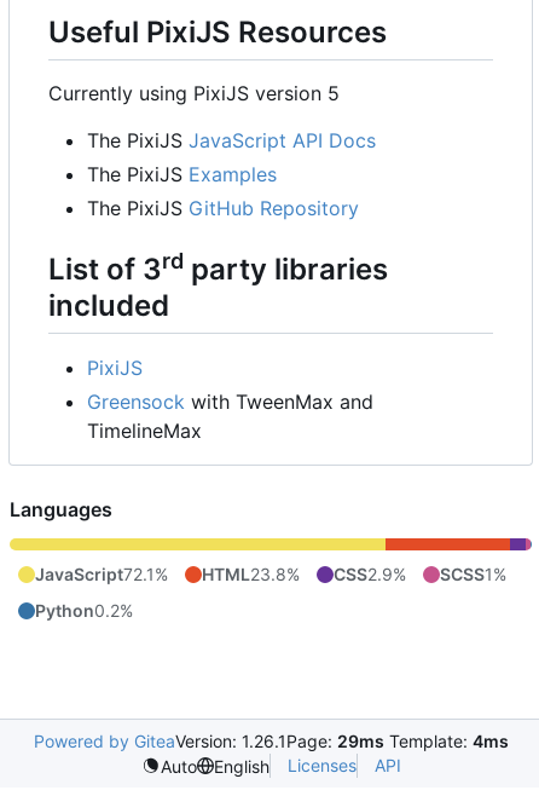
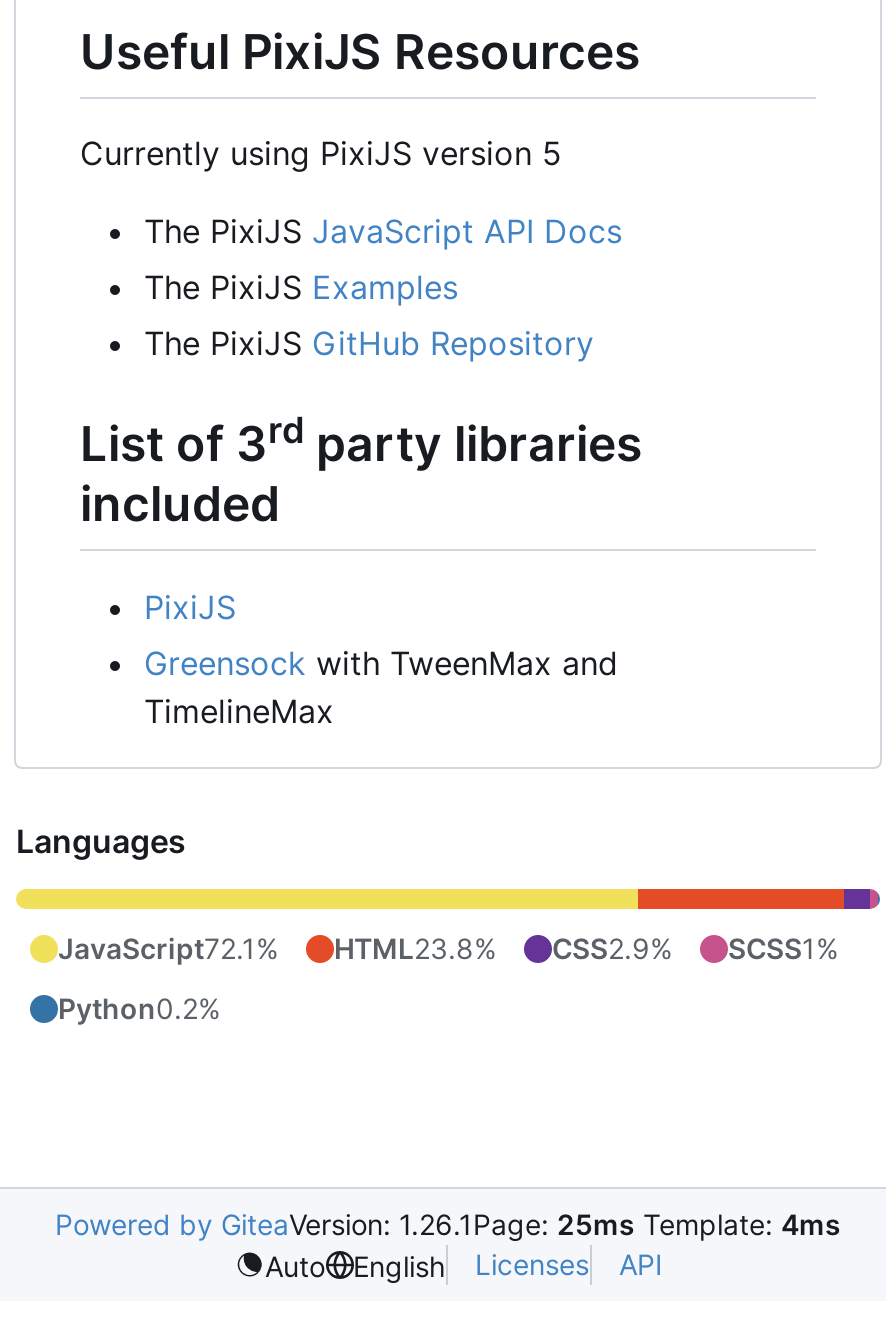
- Powered by GiteaVersion: 1.26.1 Page: 29ms Template: 4ms
+ Powered by GiteaVersion: 1.26.1 Page: 25ms Template: 4ms
